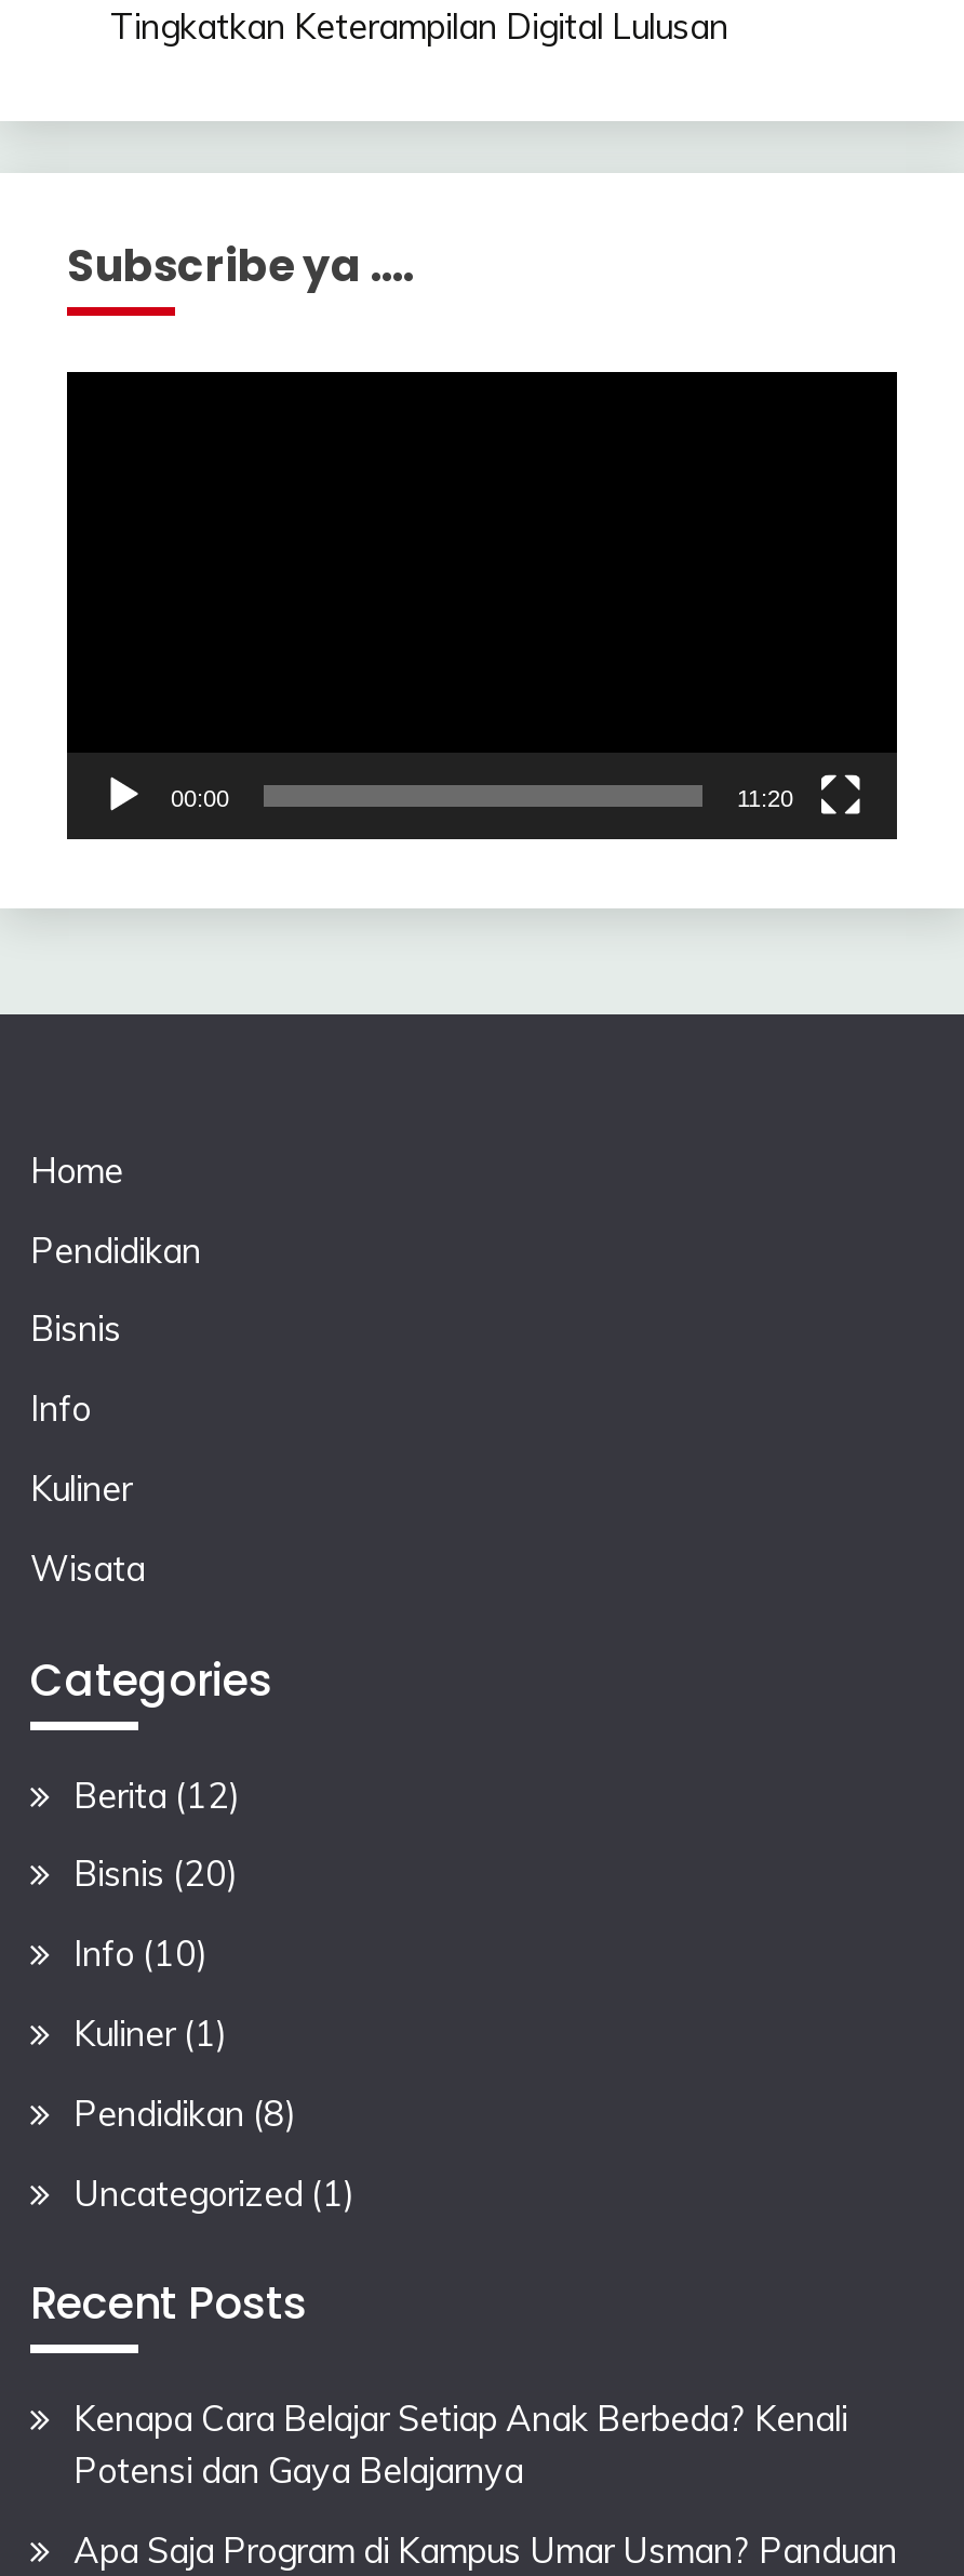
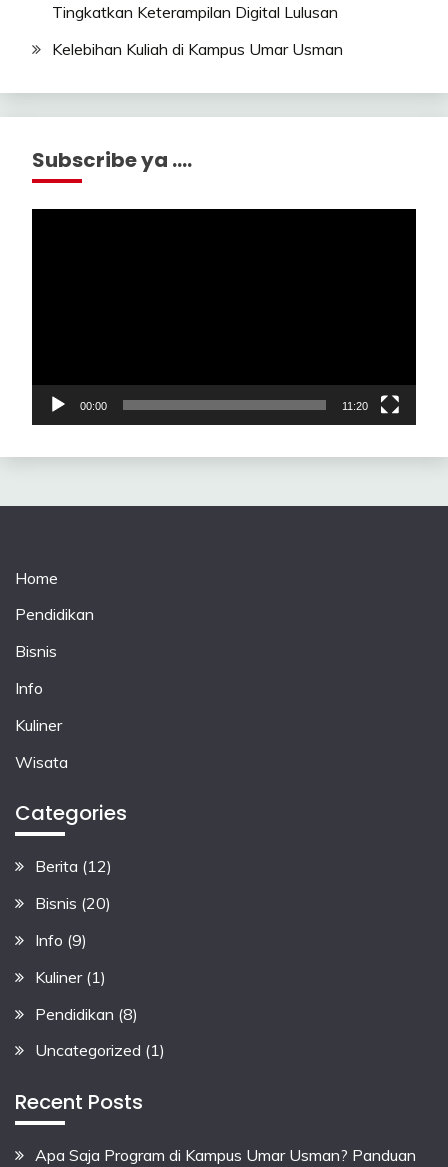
+ Kelebihan Kuliah di Kampus Umar Usman

moved down: Subscribe ya …. | 00:00 | 11:20 | ... | Berita (12) | Bisnis (20)

- Info (10)
+ Info (9)

moved down: Kuliner (1) | Pendidikan (8) | Uncategorized (1) | Recent Posts

- Kenapa Cara Belajar Setiap Anak Berbeda? Kenali
- Potensi dan Gaya Belajarnya
